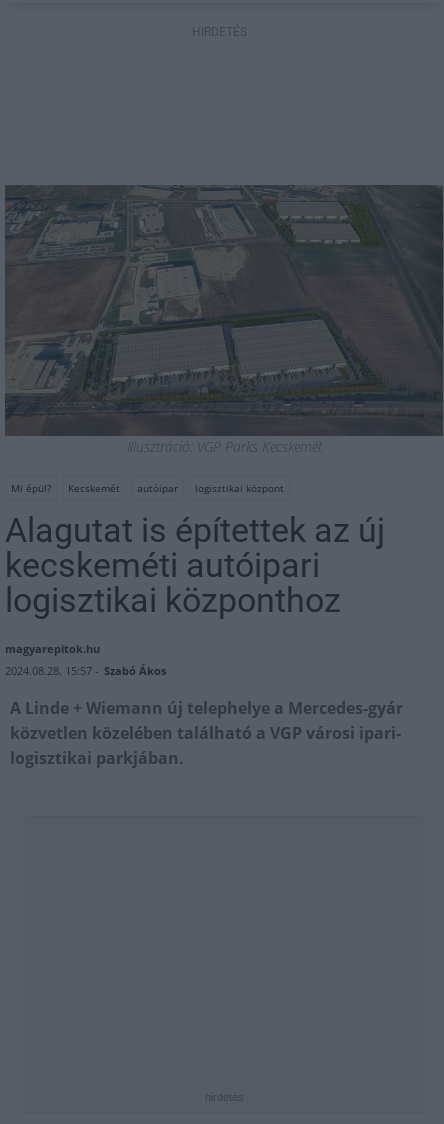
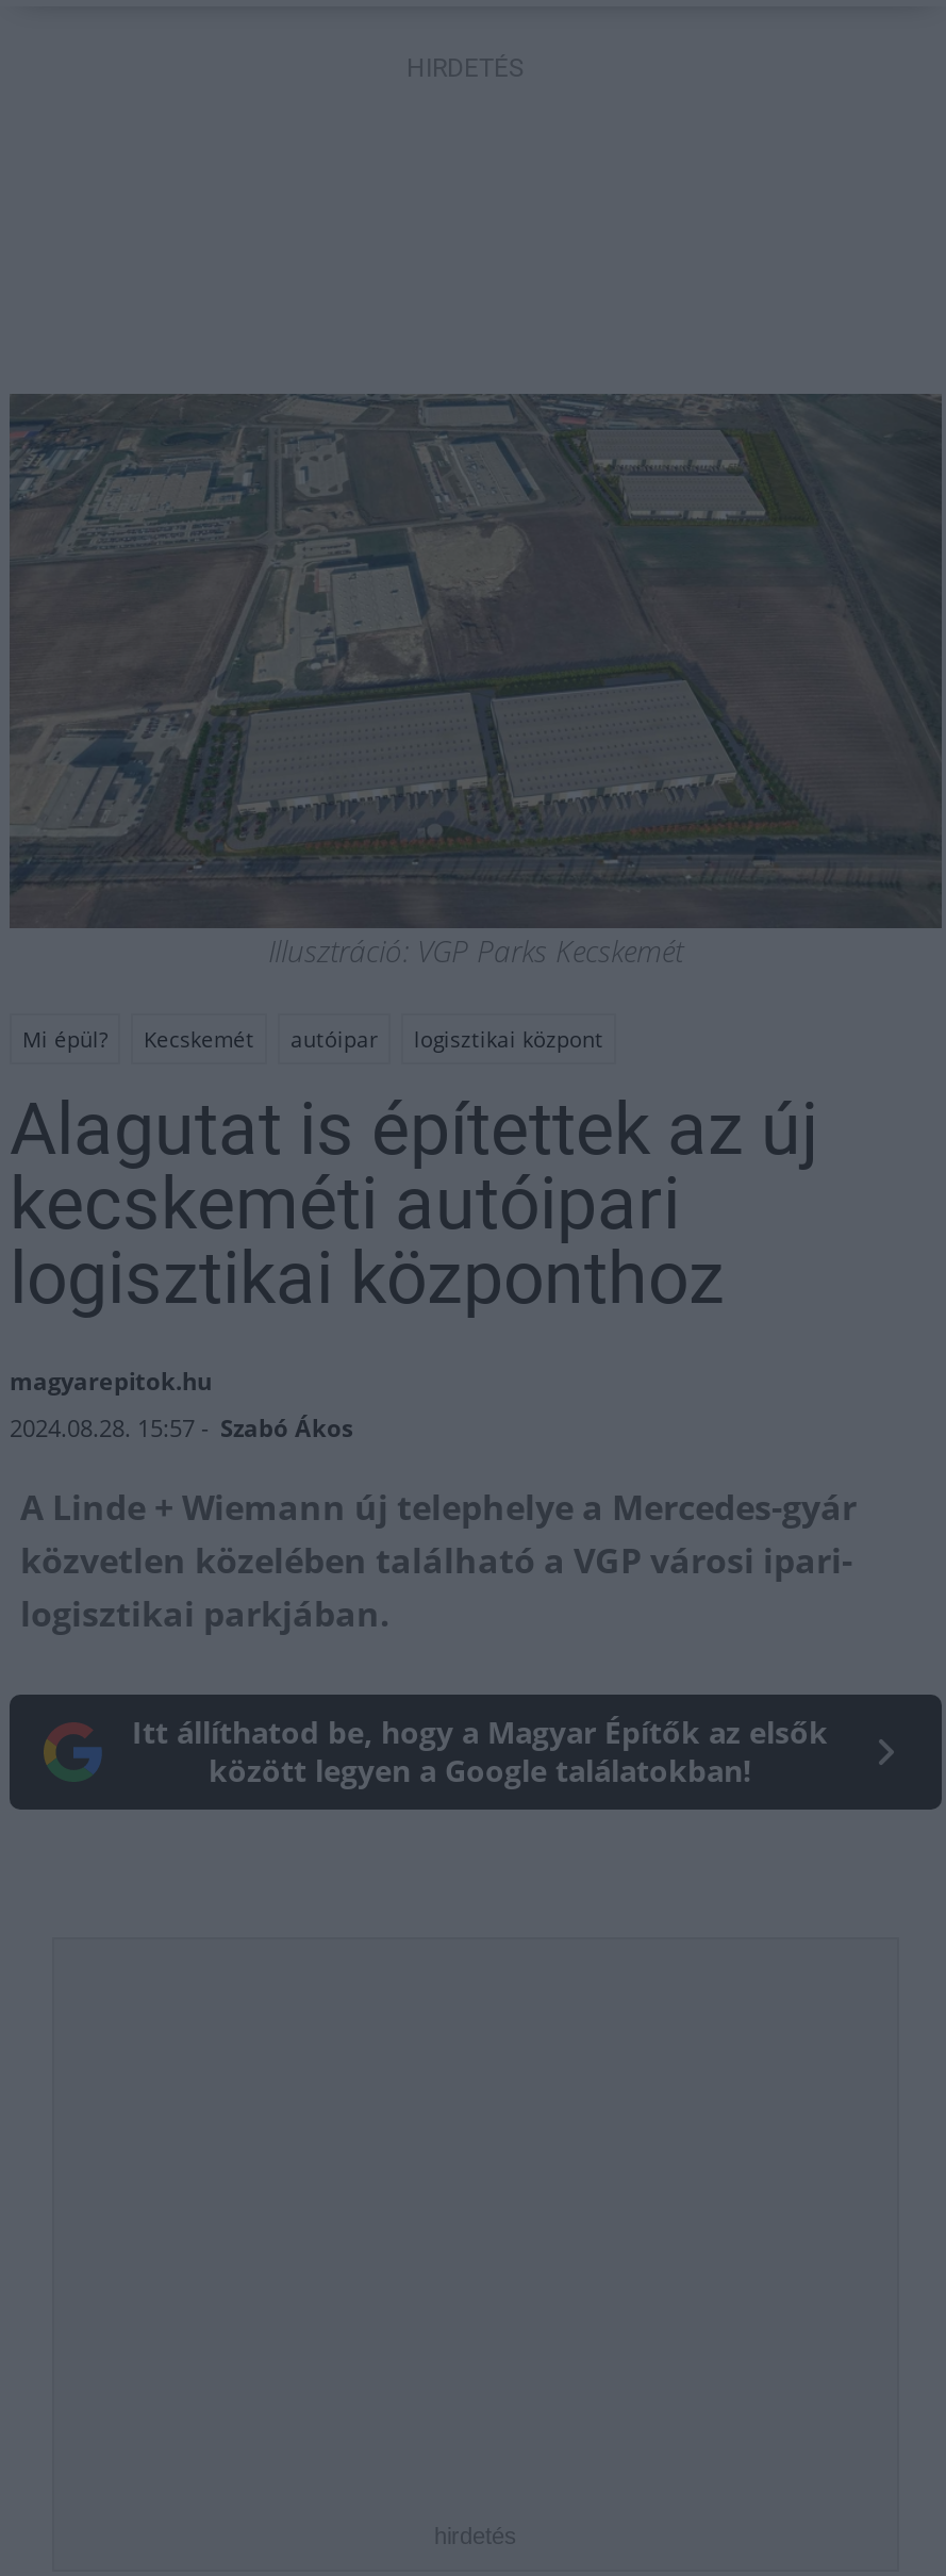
+ Itt állíthatod be, hogy a Magyar Építők az elsők
+ között legyen a Google találatokban!
